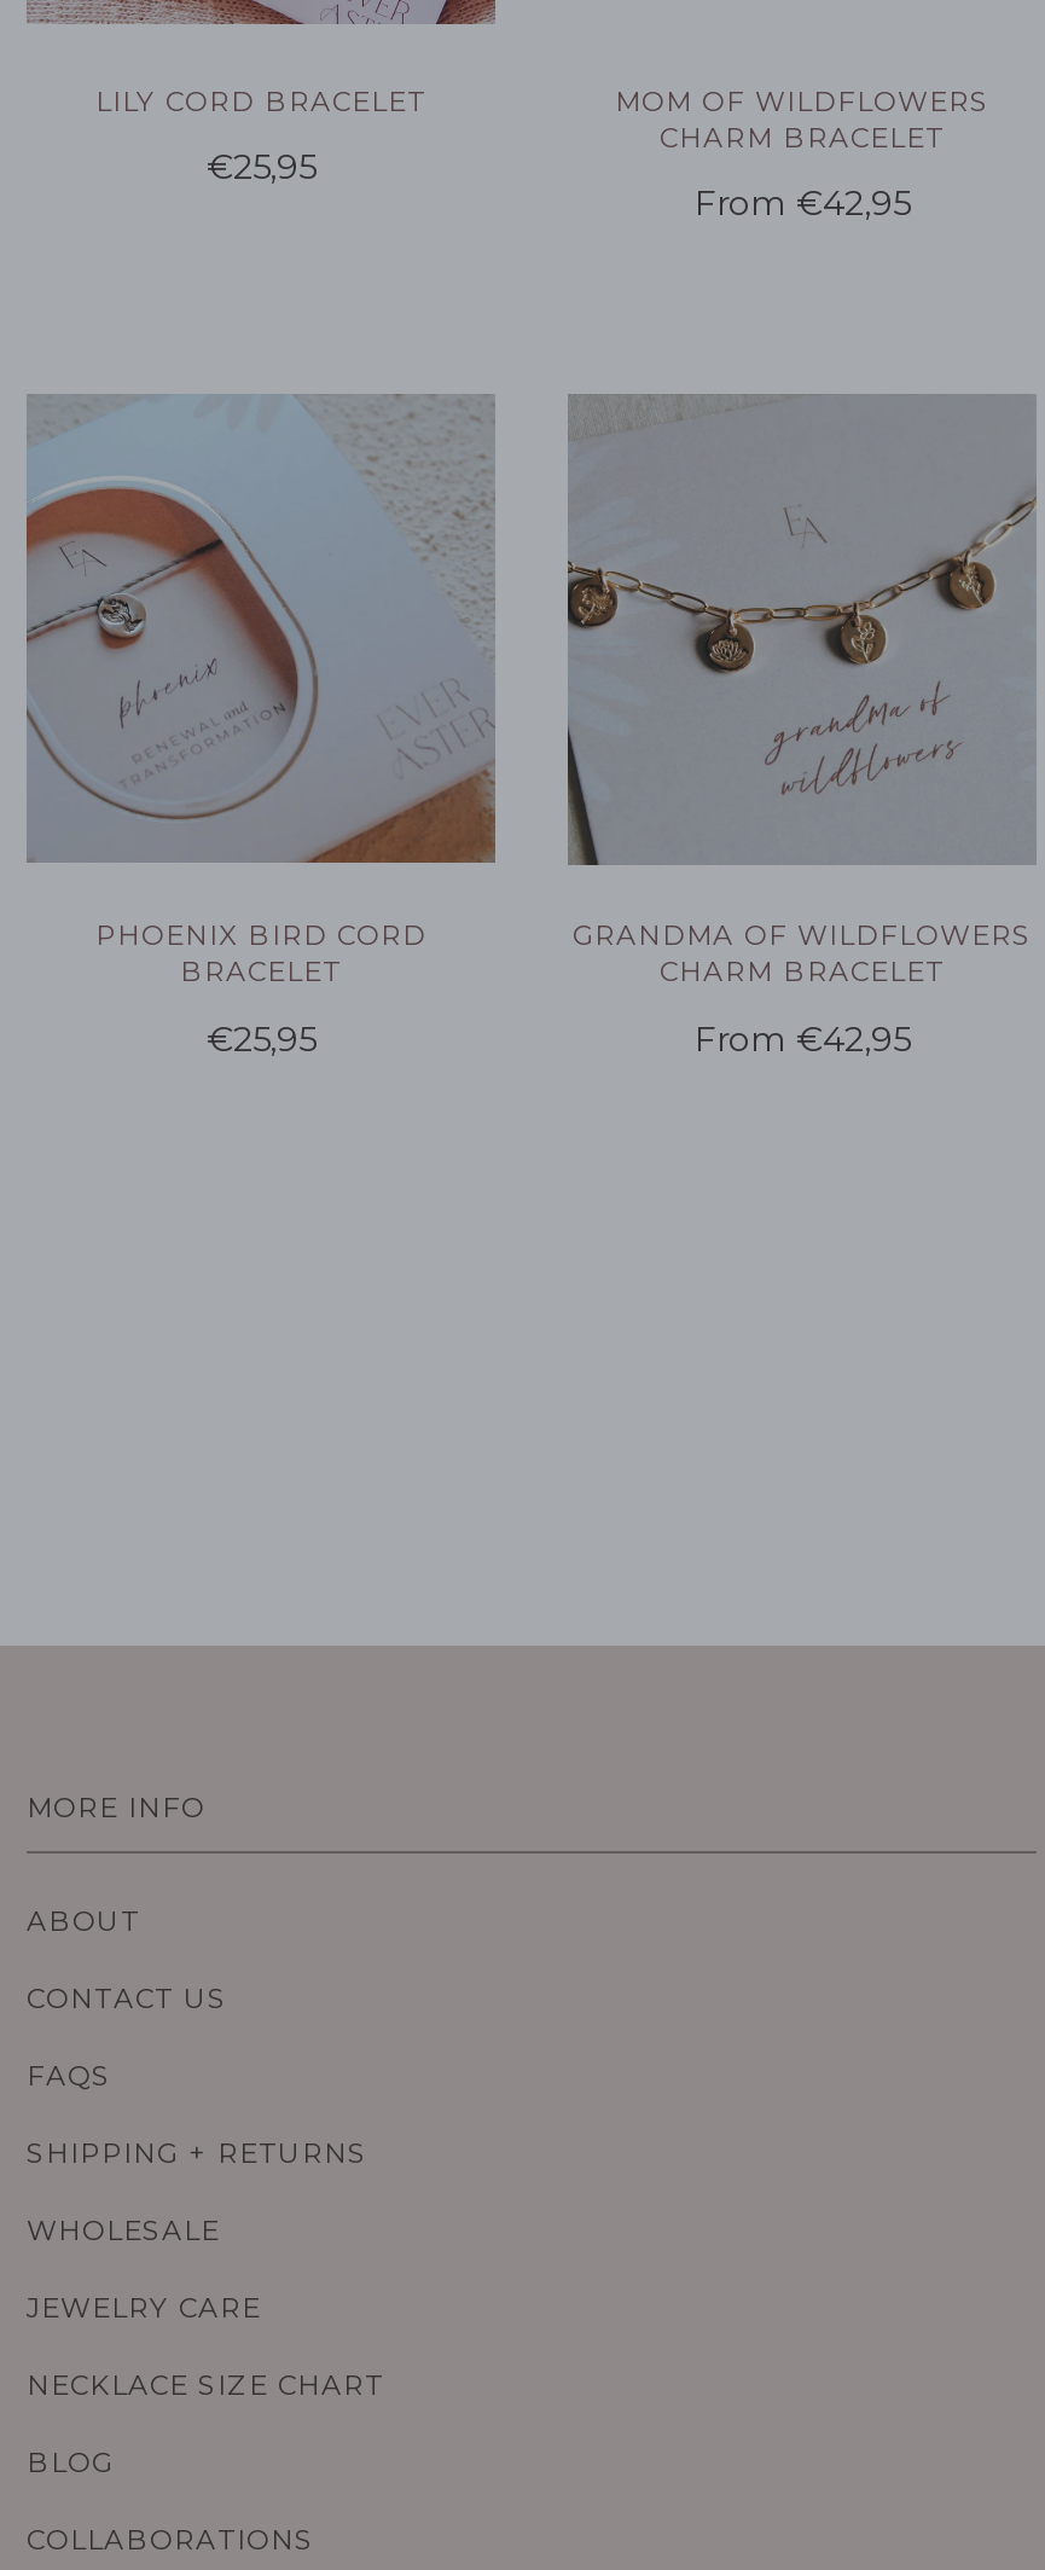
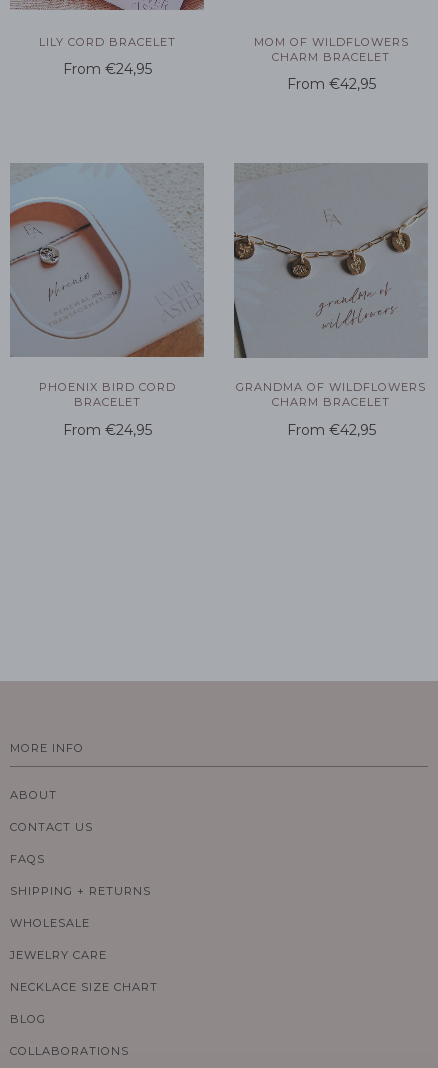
- €25,95
+ From €24,95

- €25,95
+ From €24,95
